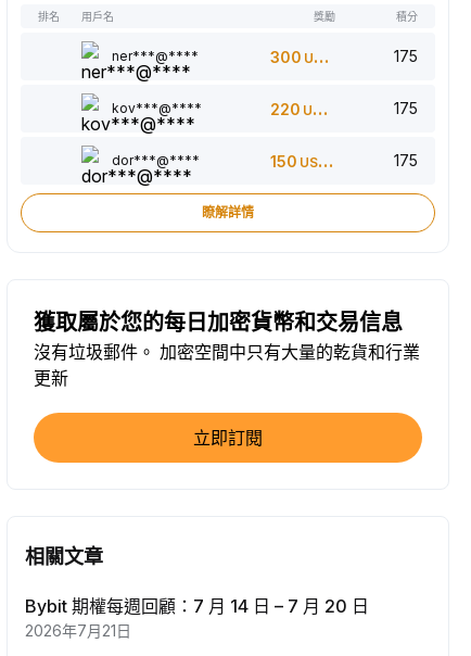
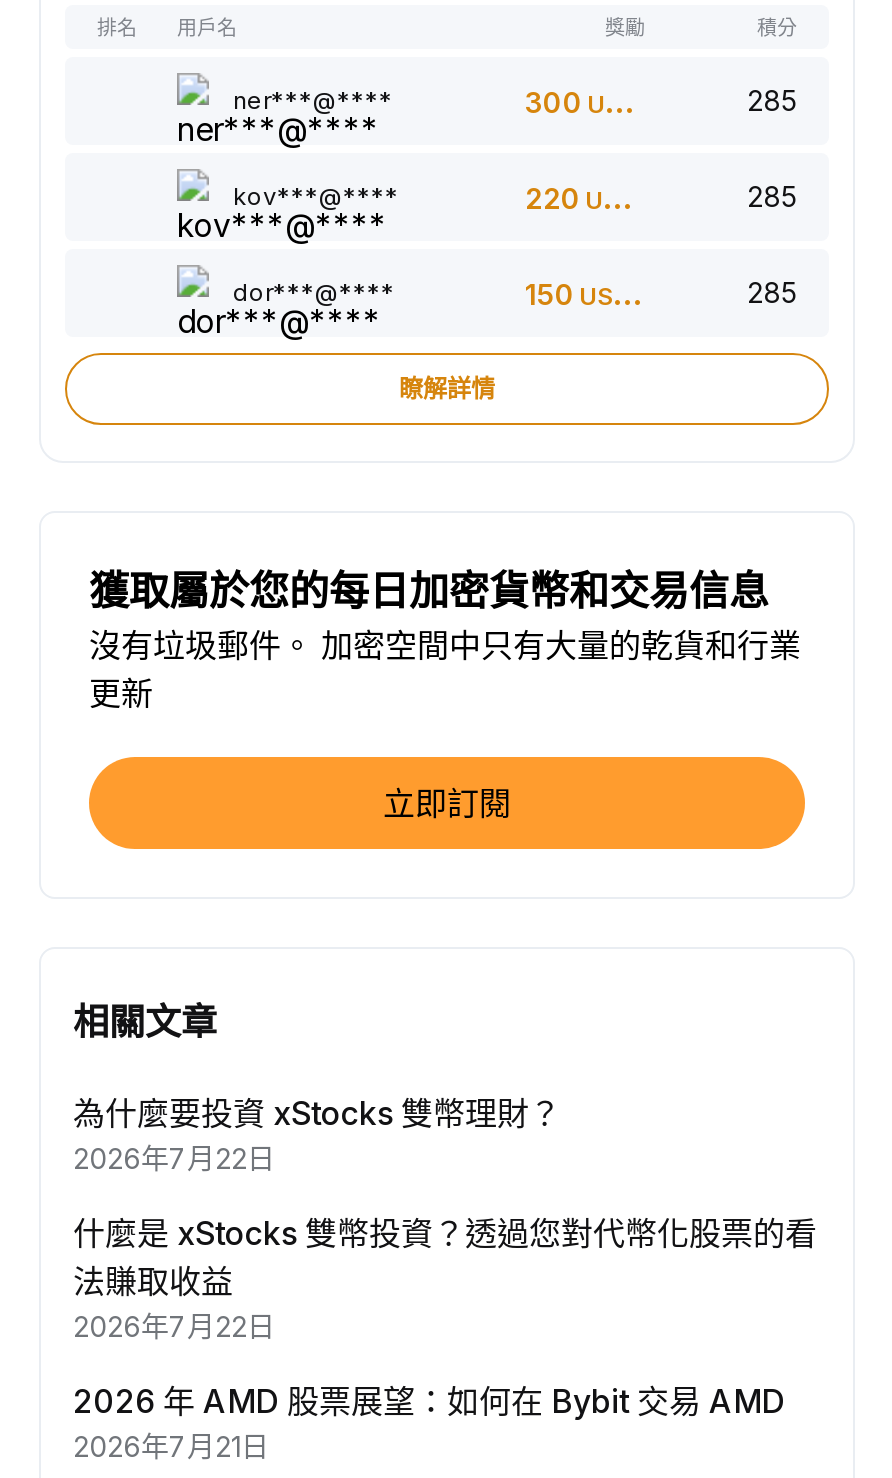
- 175
+ 285

- 175
+ 285

- 175
+ 285

- Bybit 期權每週回顧：7 月 14 日 – 7 月 20 日
+ 為什麼要投資 xStocks 雙幣理財？
+ 2026年7月22日
+ 什麼是 xStocks 雙幣投資？透過您對代幣化股票的看
+ 法賺取收益
+ 2026年7月22日
+ 2026 年 AMD 股票展望：如何在 Bybit 交易 AMD
